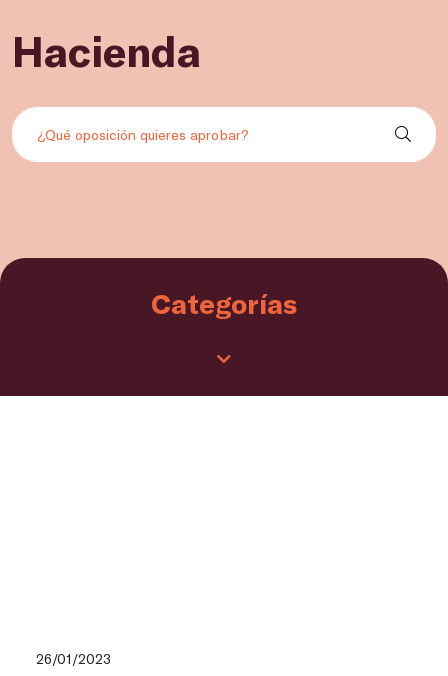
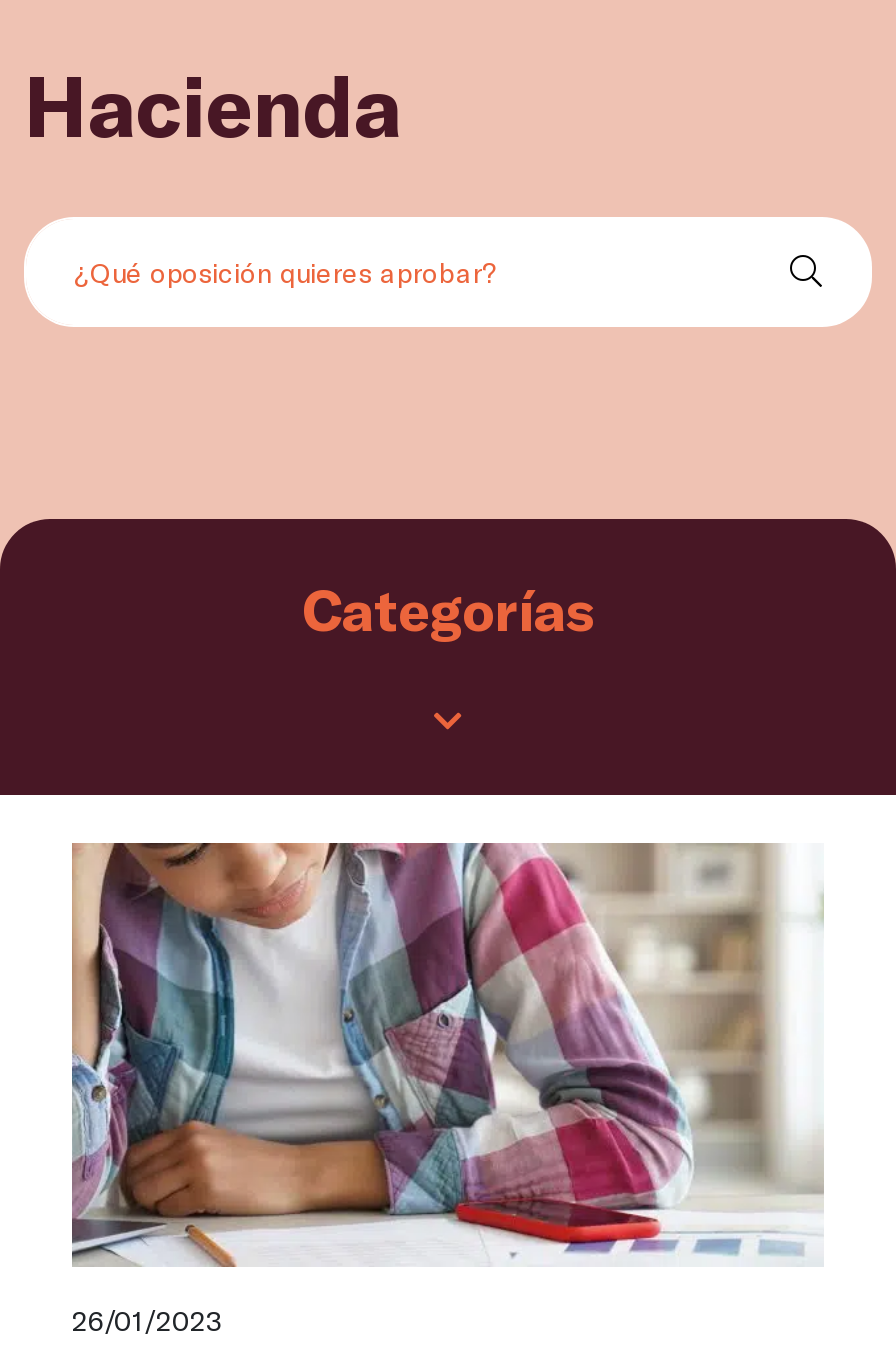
+ [image]
